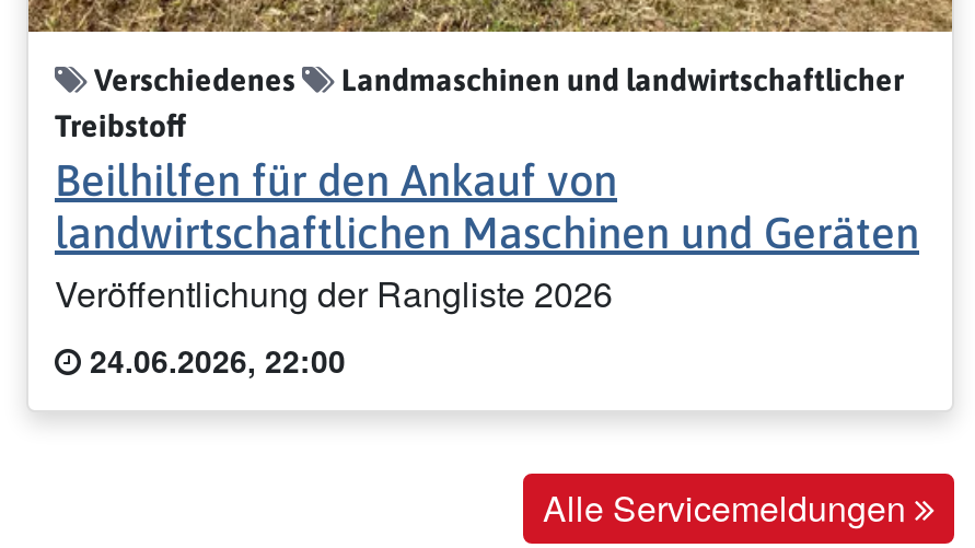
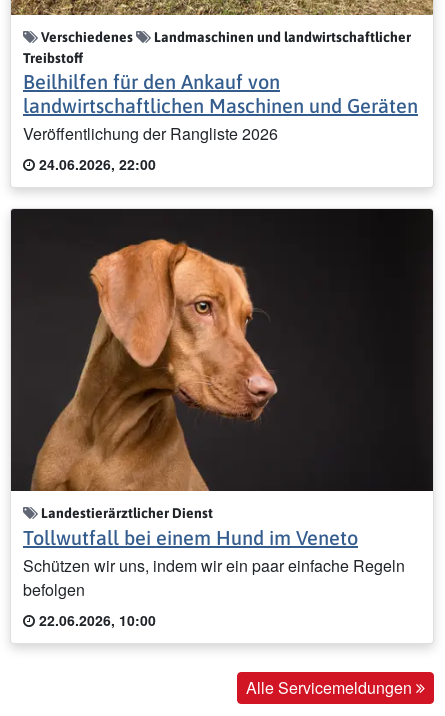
+ [image]
+ Landestierärztlicher Dienst
+ Tollwutfall bei einem Hund im Veneto
+ Schützen wir uns, indem wir ein paar einfache Regeln
+ befolgen
+ 22.06.2026, 10:00
